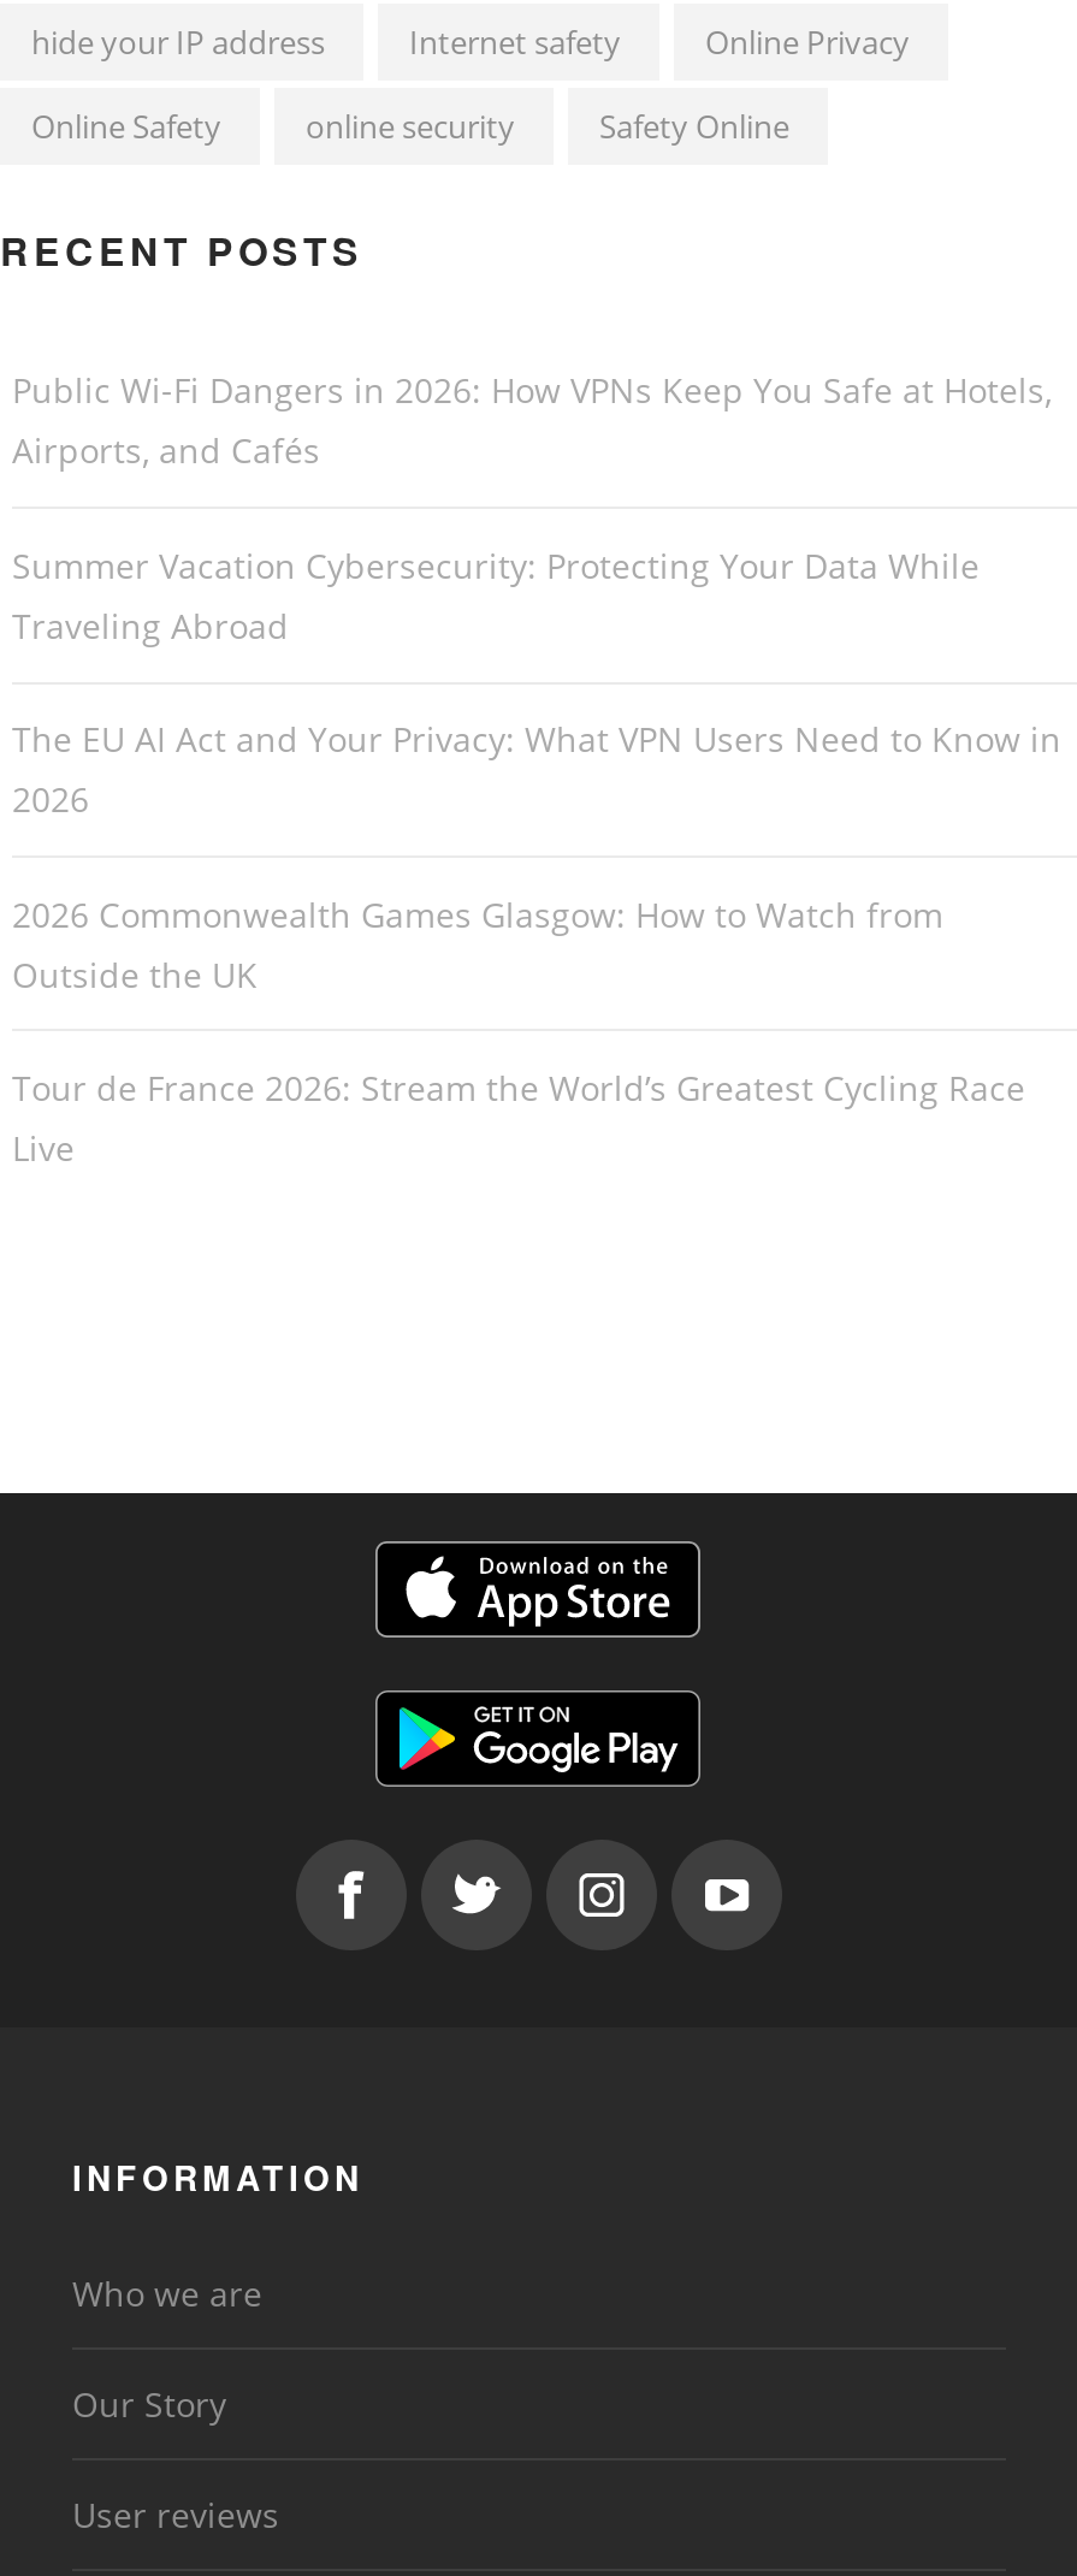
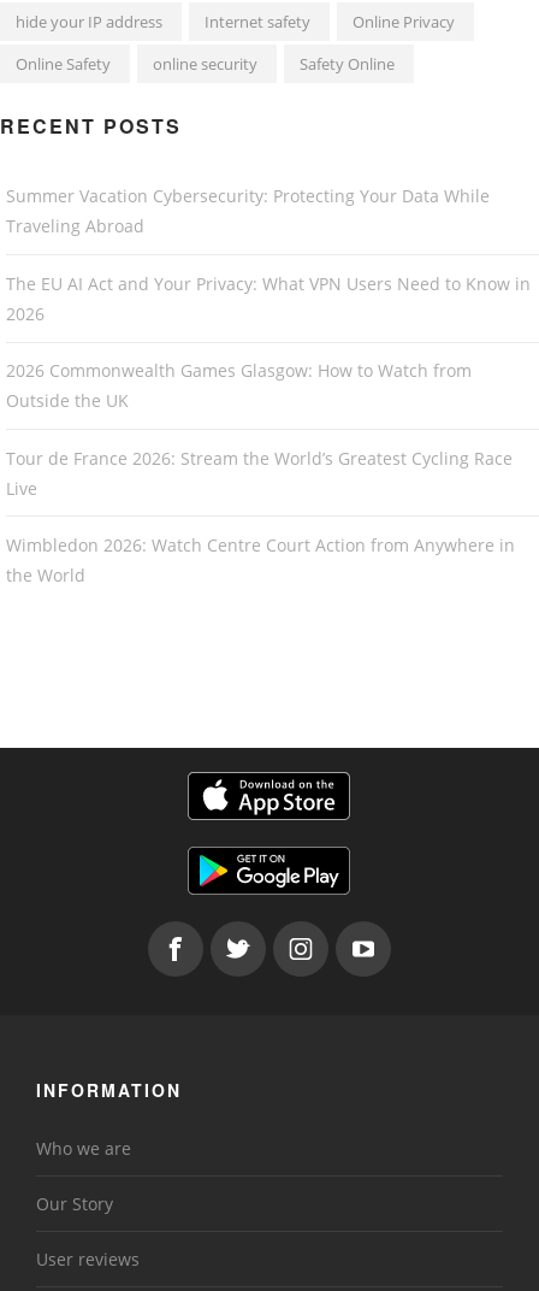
- Public Wi-Fi Dangers in 2026: How VPNs Keep You Safe at Hotels,
- Airports, and Cafés

moved up: Summer Vacation Cybersecurity: Protecting Your Data While | Traveling Abroad | The EU AI Act and Your Privacy: What VPN Users Need to Know in | 2026 | 2026 Commonwealth Games Glasgow: How to Watch from | Outside the UK | Tour de France 2026: Stream the World’s Greatest Cycling Race | Live

+ Wimbledon 2026: Watch Centre Court Action from Anywhere in
+ the World
